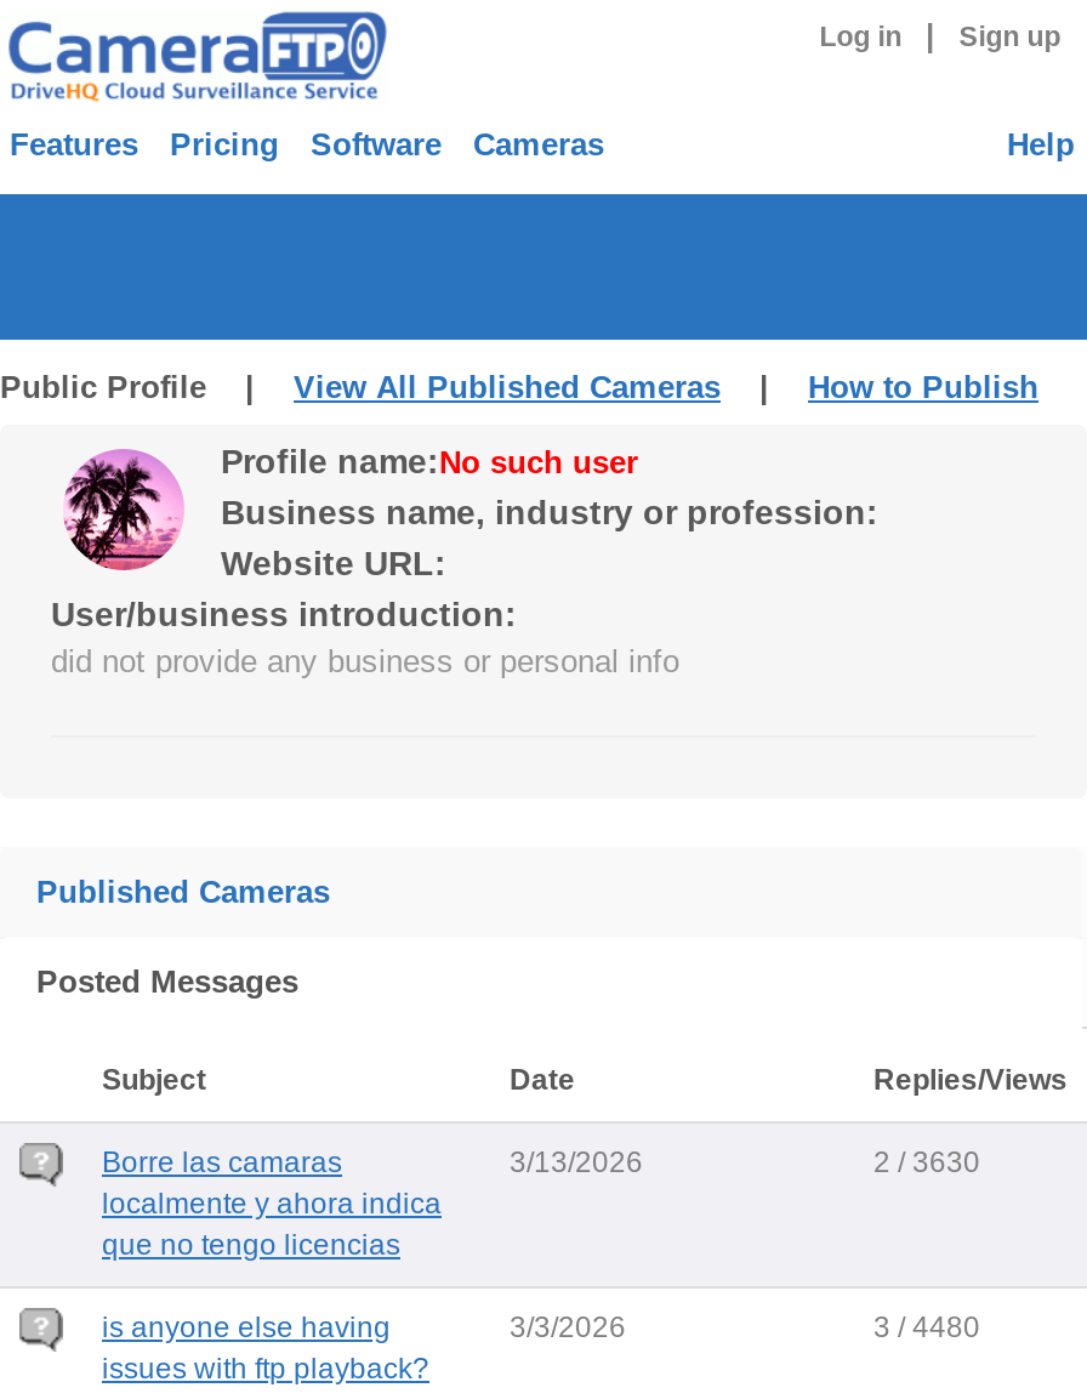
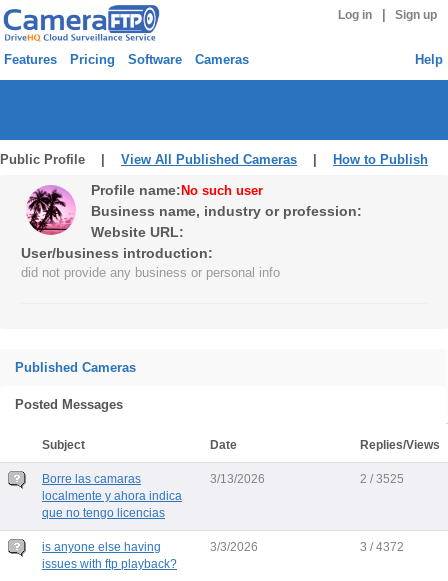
- 2 / 3630
+ 2 / 3525

- 3 / 4480
+ 3 / 4372
